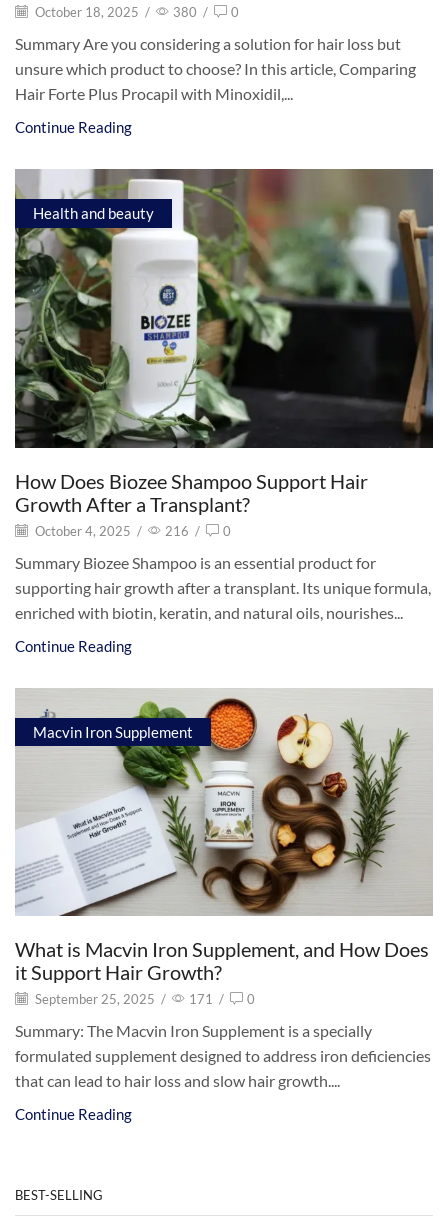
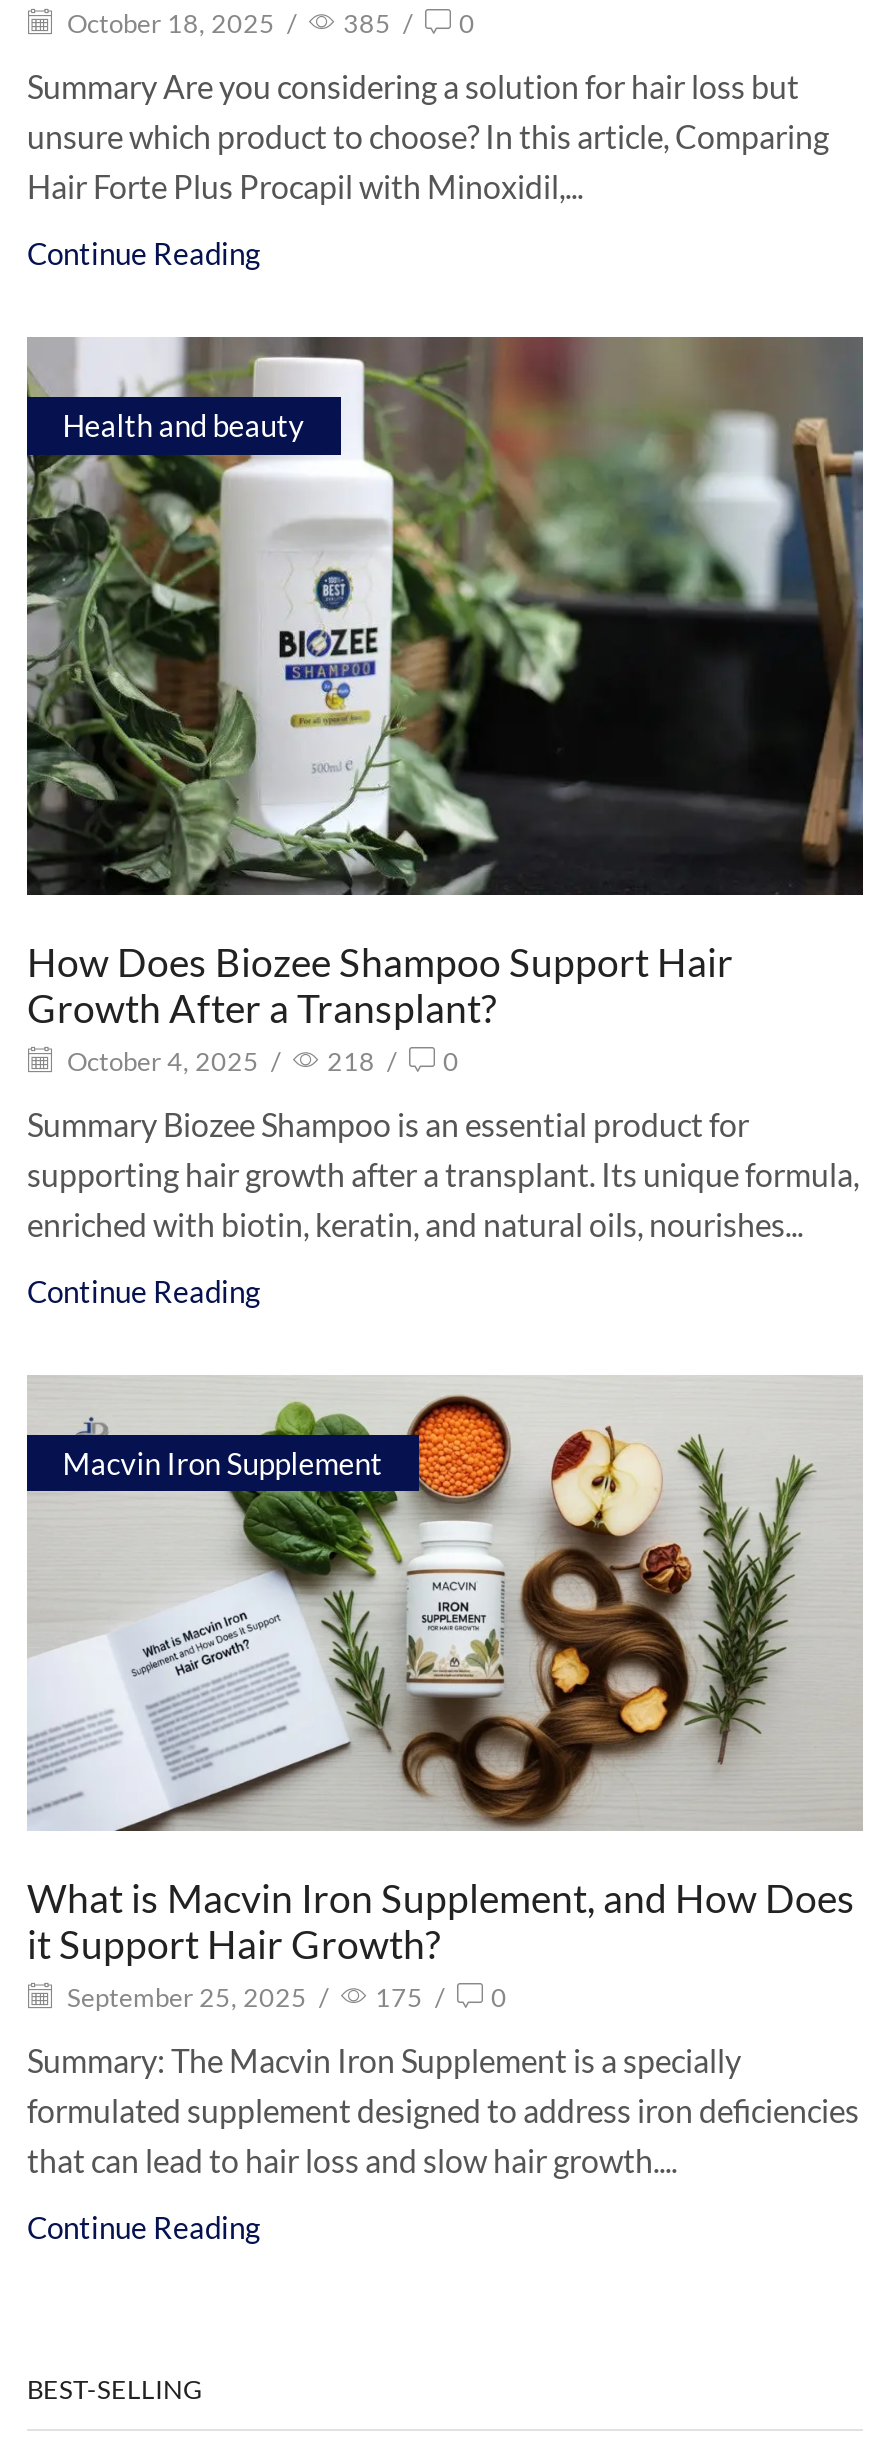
- October 18, 2025 / 380 / 0
+ October 18, 2025 / 385 / 0

- October 4, 2025 / 216 / 0
+ October 4, 2025 / 218 / 0

- September 25, 2025 / 171 / 0
+ September 25, 2025 / 175 / 0
